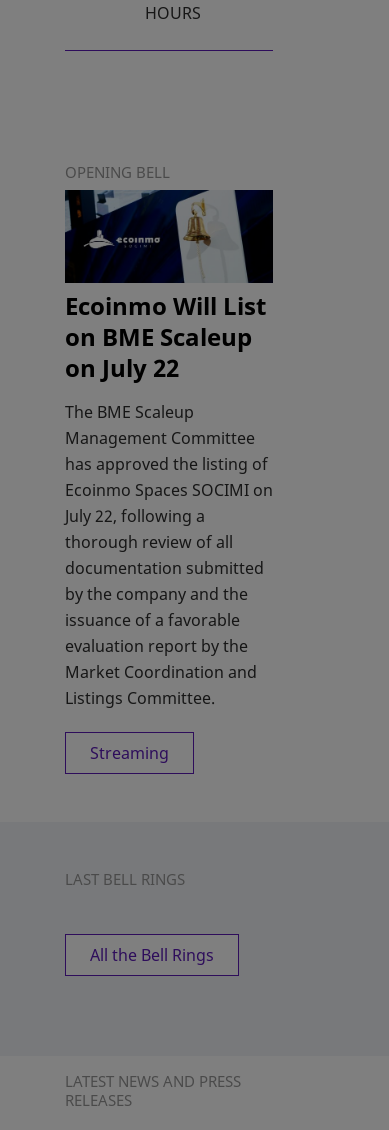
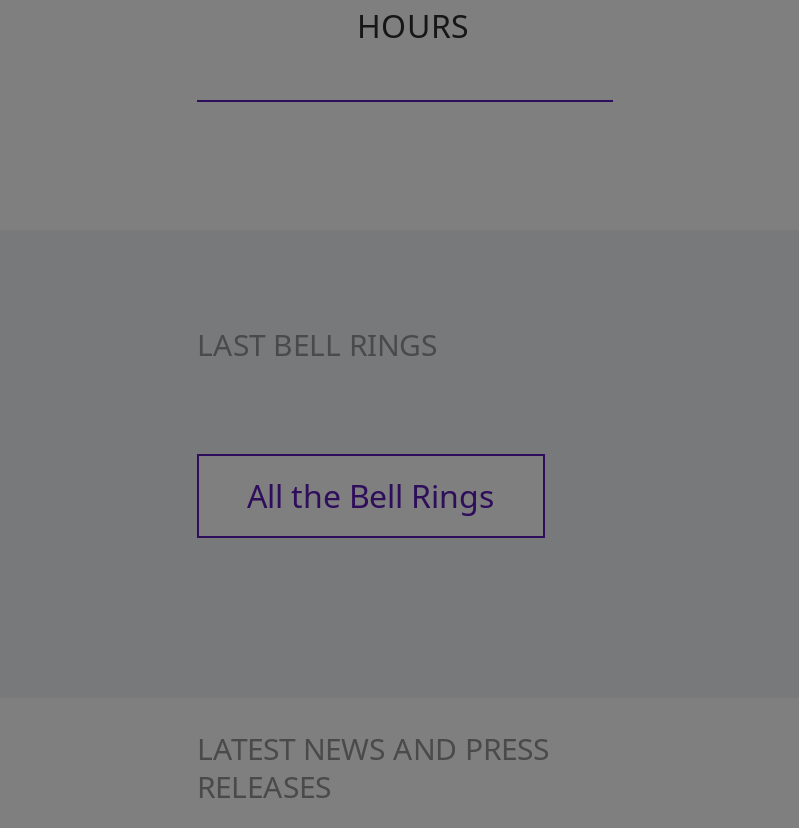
- OPENING BELL

- [image]
- Ecoinmo Will List
- on BME Scaleup
- on July 22
- The BME Scaleup
- Management Committee
- has approved the listing of
- Ecoinmo Spaces SOCIMI on
- July 22, following a
- thorough review of all
- documentation submitted
- by the company and the
- issuance of a favorable
- evaluation report by the
- Market Coordination and
- Listings Committee.
- Streaming
